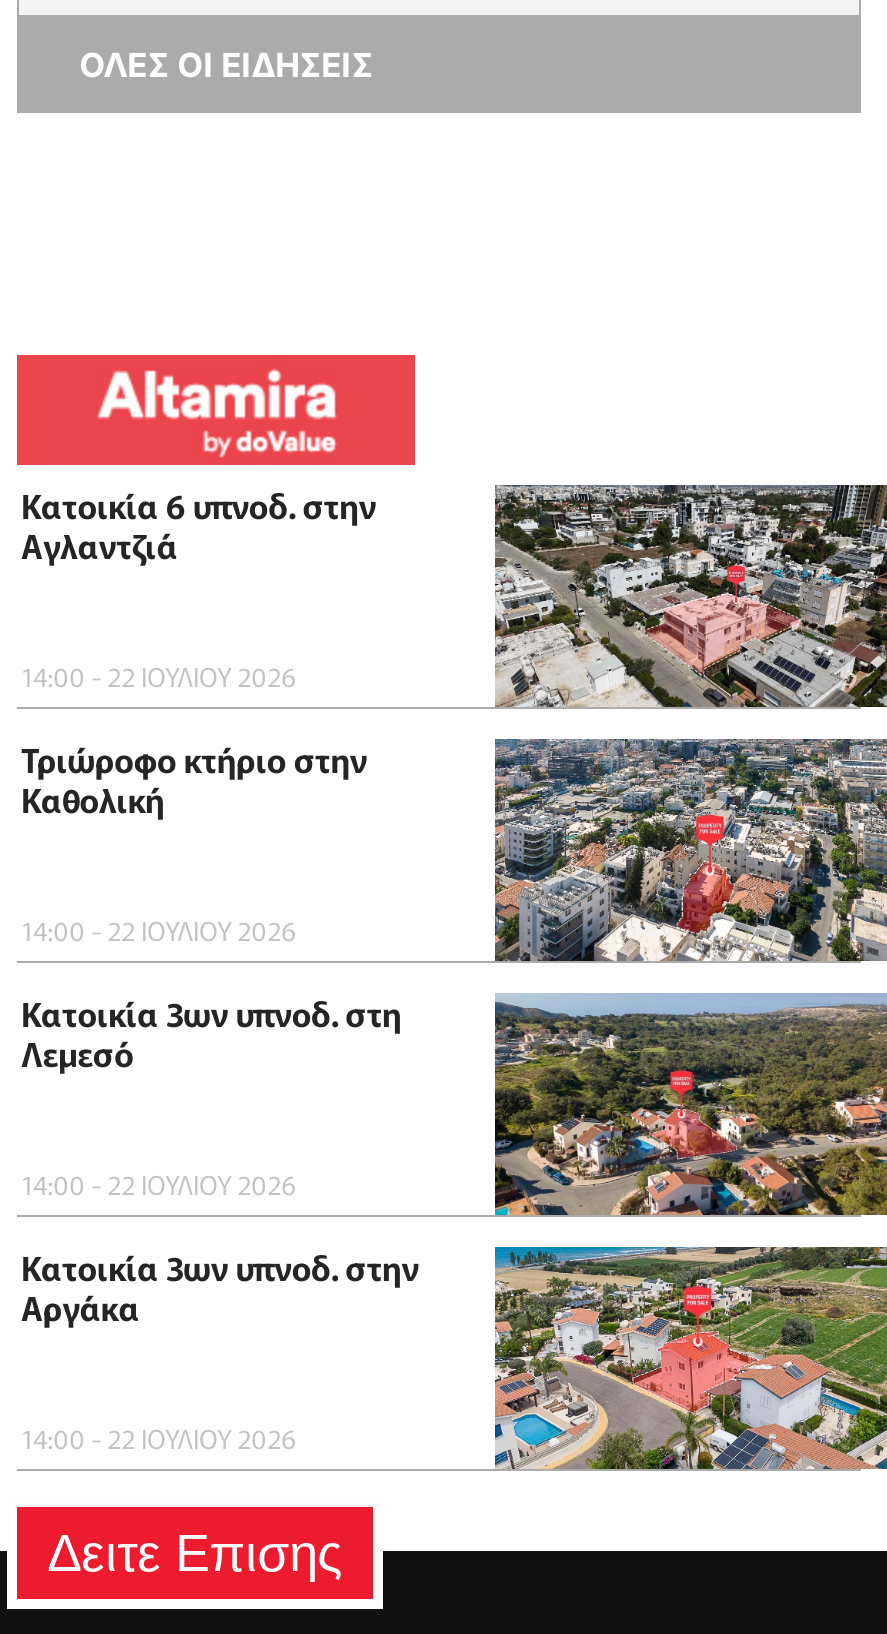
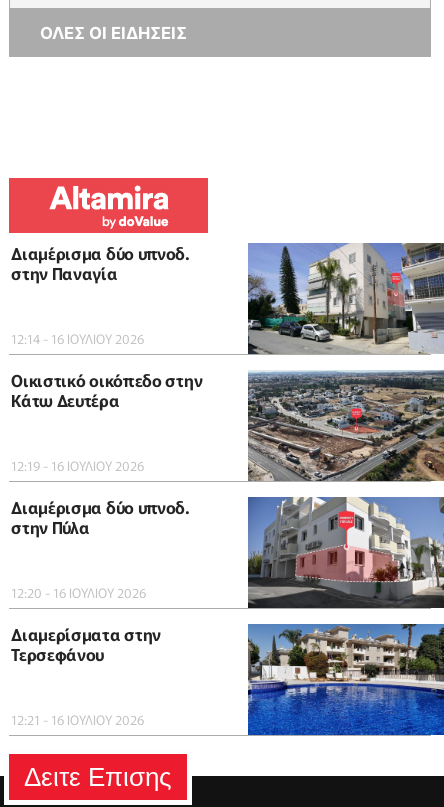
- Κατοικία 6 υπνοδ. στην
- Αγλαντζιά
+ Διαμέρισμα δύο υπνοδ.
+ στην Παναγία

- [image]
+ [image]

- 14:00 - 22 ΙΟΥΛΙΟΥ 2026
+ 12:14 - 16 ΙΟΥΛΙΟΥ 2026

- Τριώροφο κτήριο στην
- Καθολική
+ Οικιστικό οικόπεδο στην
+ Κάτω Δευτέρα

- [image]
+ [image]

- 14:00 - 22 ΙΟΥΛΙΟΥ 2026
+ 12:19 - 16 ΙΟΥΛΙΟΥ 2026

- Κατοικία 3ων υπνοδ. στη
- Λεμεσό
+ Διαμέρισμα δύο υπνοδ.
+ στην Πύλα

- [image]
+ [image]

- 14:00 - 22 ΙΟΥΛΙΟΥ 2026
+ 12:20 - 16 ΙΟΥΛΙΟΥ 2026

- Κατοικία 3ων υπνοδ. στην
- Αργάκα
+ Διαμερίσματα στην
+ Τερσεφάνου

- [image]
+ [image]

- 14:00 - 22 ΙΟΥΛΙΟΥ 2026
+ 12:21 - 16 ΙΟΥΛΙΟΥ 2026
